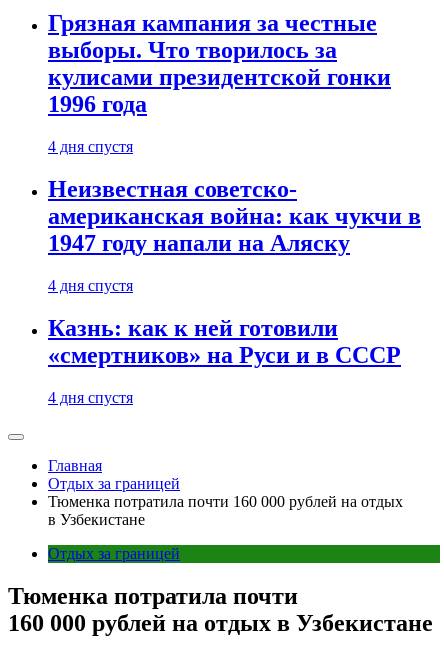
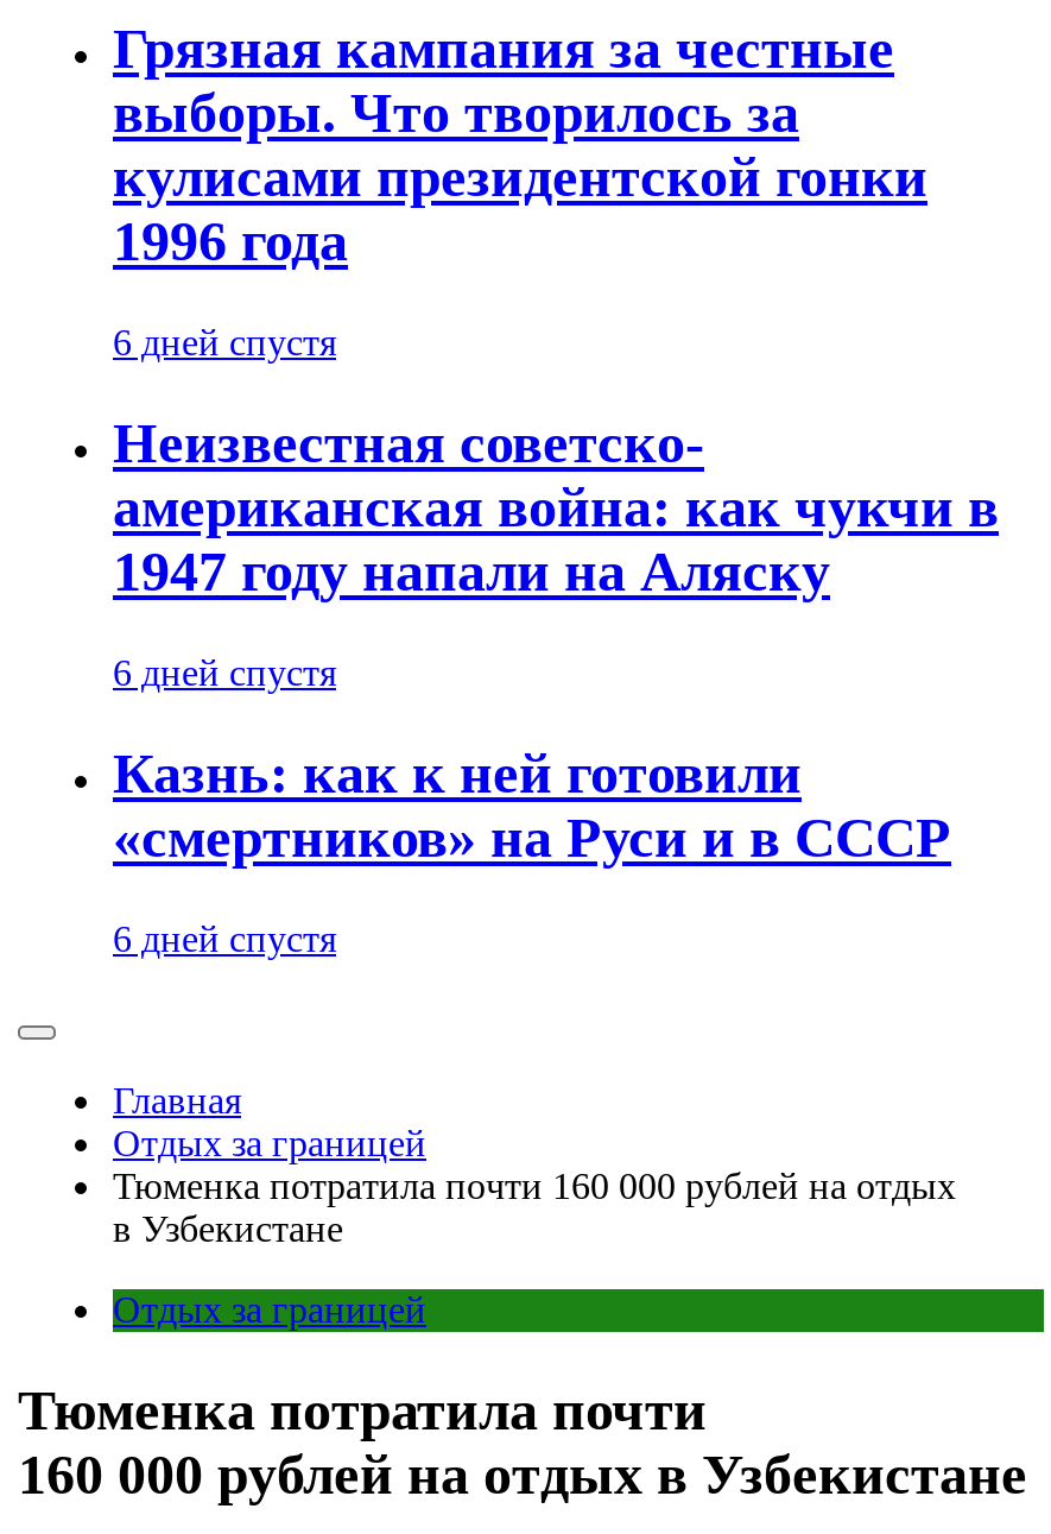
- 4 дня спустя
+ 6 дней спустя

- 4 дня спустя
+ 6 дней спустя

- 4 дня спустя
+ 6 дней спустя
